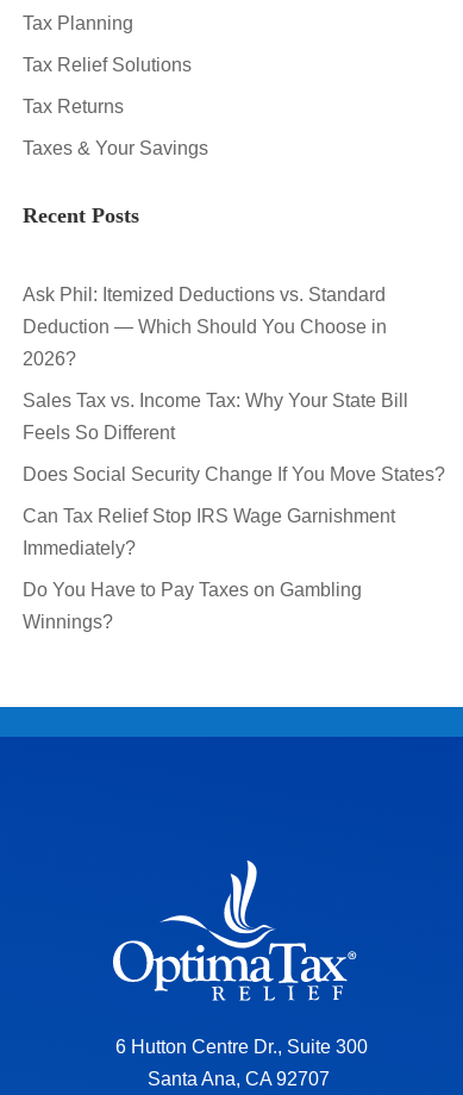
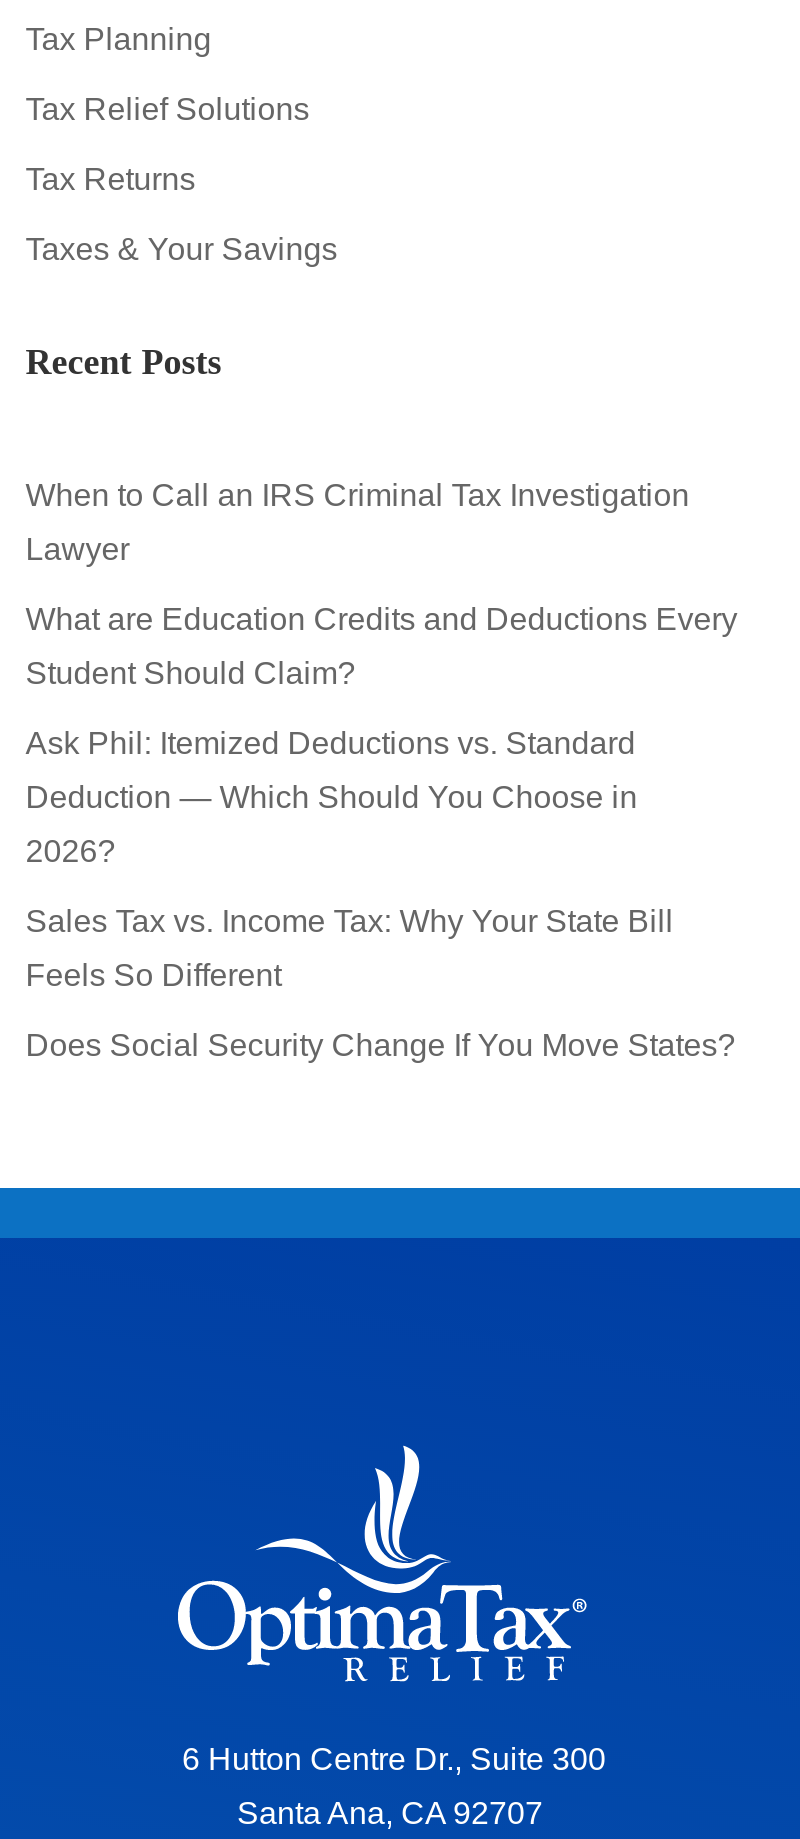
+ When to Call an IRS Criminal Tax Investigation
+ Lawyer
+ What are Education Credits and Deductions Every
+ Student Should Claim?

moved down: Ask Phil: Itemized Deductions vs. Standard | Deduction — Which Should You Choose in | 2026? | Sales Tax vs. Income Tax: Why Your State Bill | Feels So Different | Does Social Security Change If You Move States?

- Can Tax Relief Stop IRS Wage Garnishment
- Immediately?
- Do You Have to Pay Taxes on Gambling
- Winnings?
